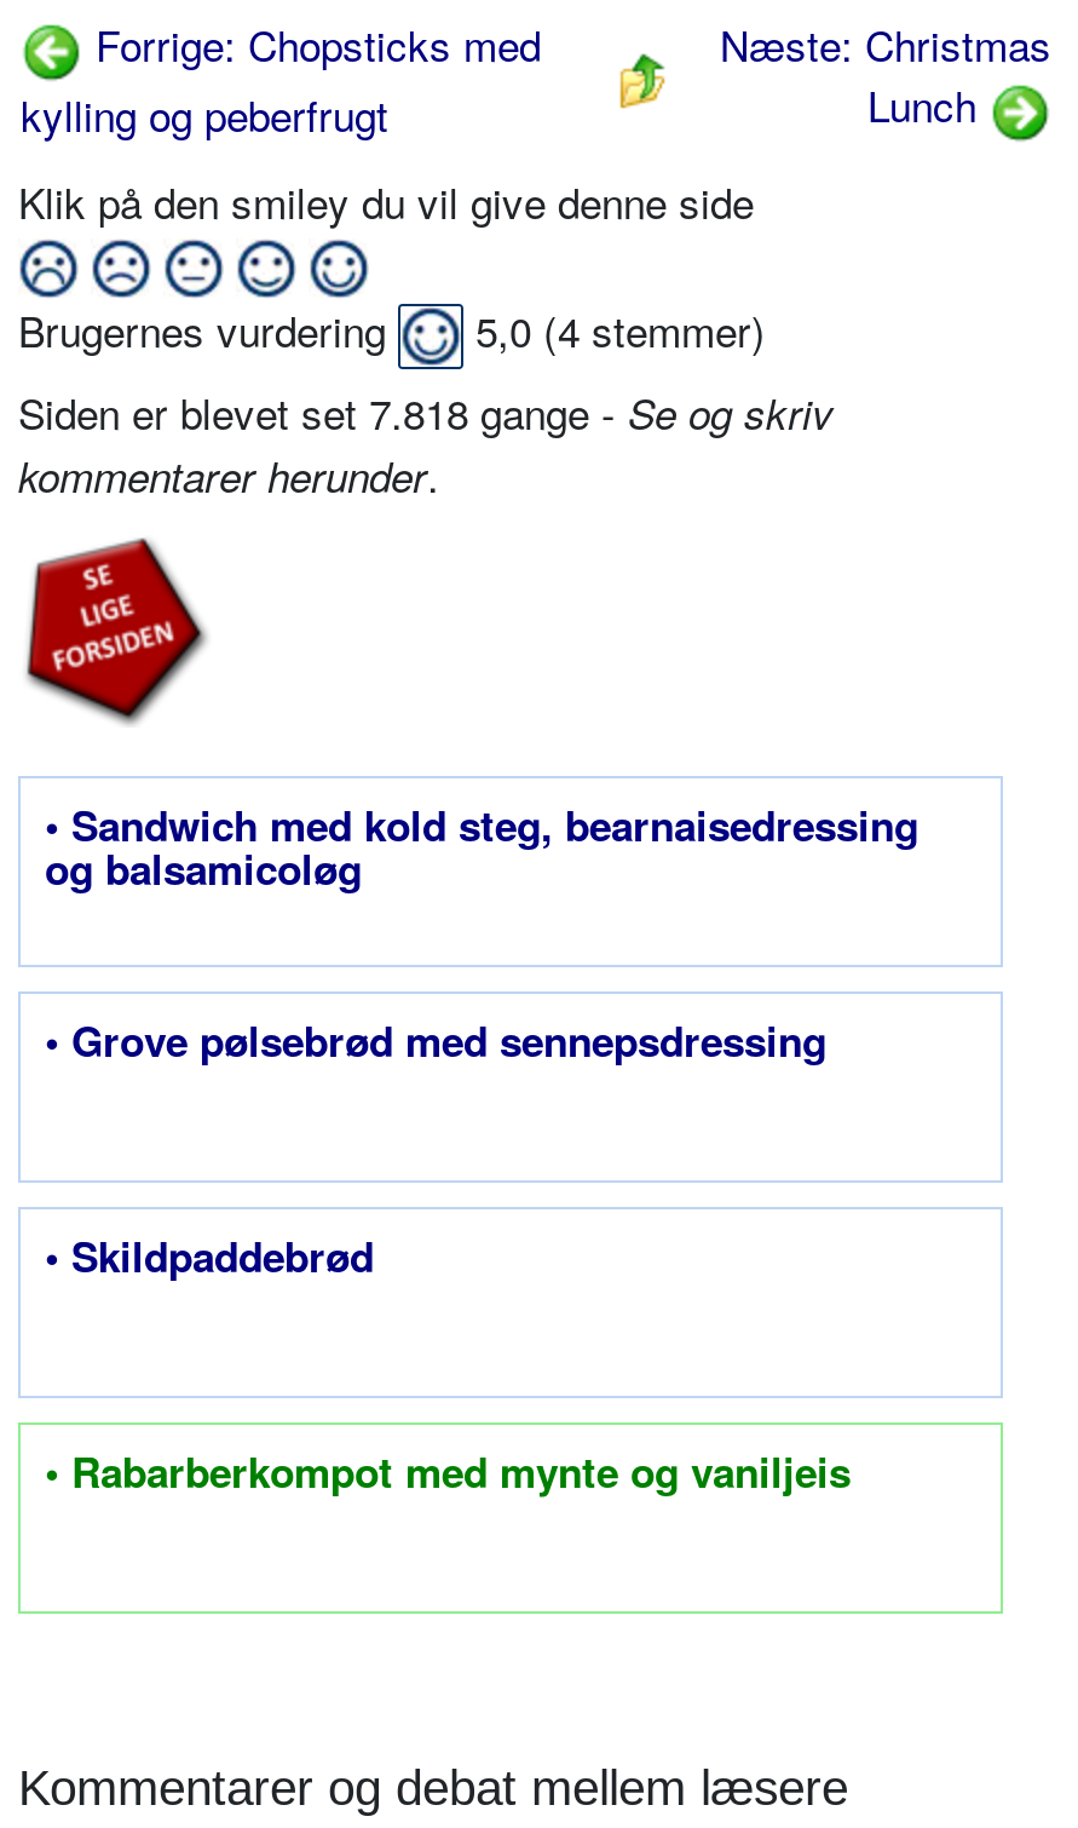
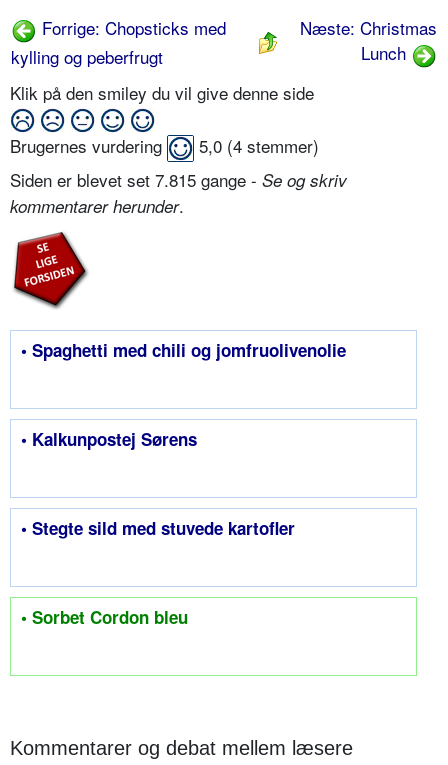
- Siden er blevet set 7.818 gange - Se og skriv
+ Siden er blevet set 7.815 gange - Se og skriv

- • Sandwich med kold steg, bearnaisedressing
- og balsamicoløg
+ • Spaghetti med chili og jomfruolivenolie

- • Grove pølsebrød med sennepsdressing
+ • Kalkunpostej Sørens

- • Skildpaddebrød
+ • Stegte sild med stuvede kartofler

- • Rabarberkompot med mynte og vaniljeis
+ • Sorbet Cordon bleu
